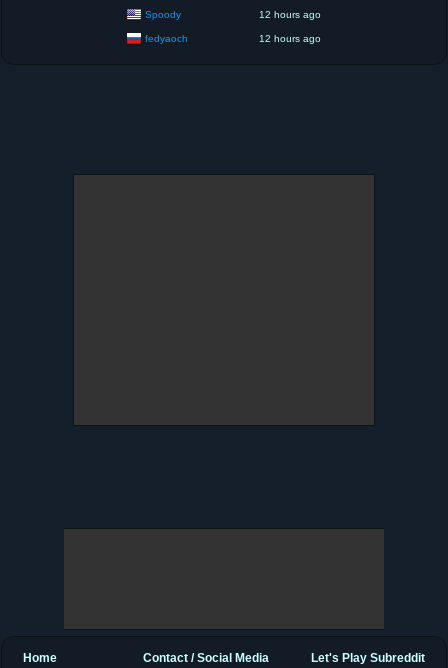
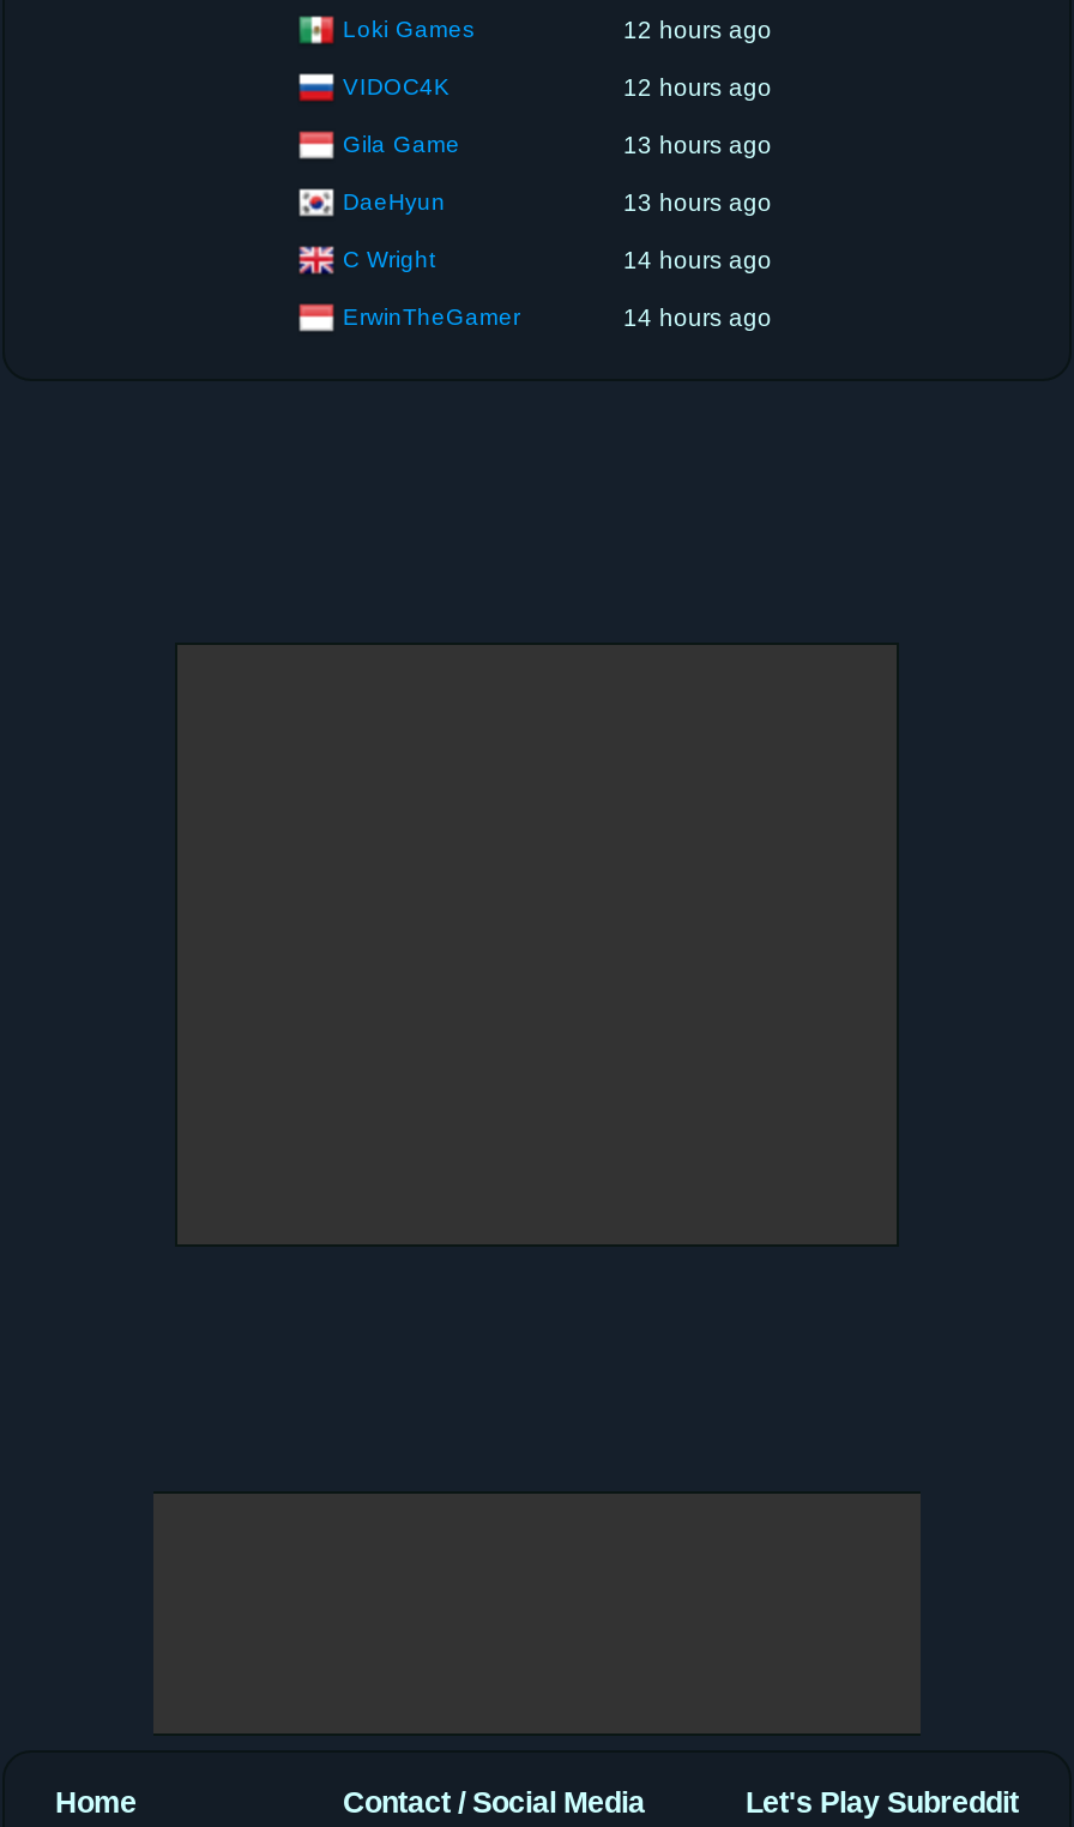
- Spoody
+ Loki Games

- fedyaoch
+ VIDOC4K

+ Gila Game
+ 13 hours ago
+ DaeHyun
+ 13 hours ago
+ C Wright
+ 14 hours ago
+ ErwinTheGamer
+ 14 hours ago
